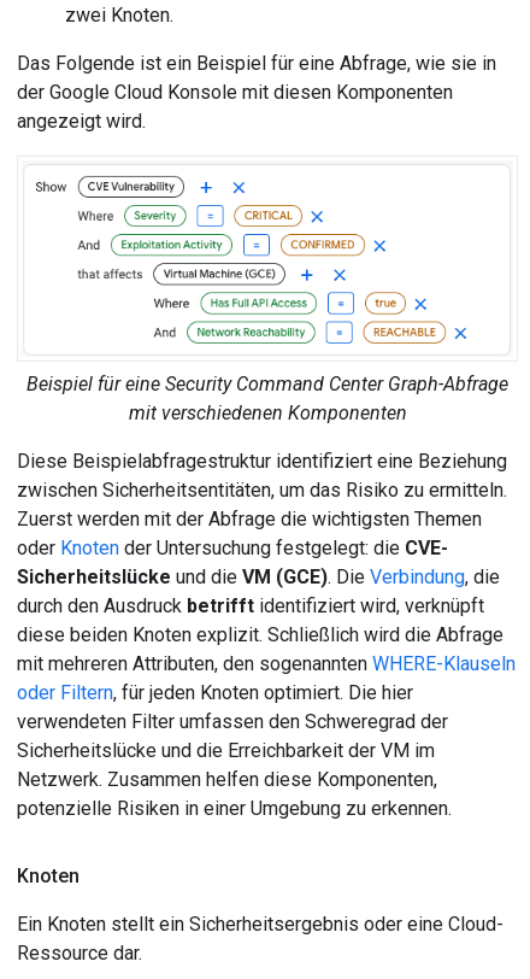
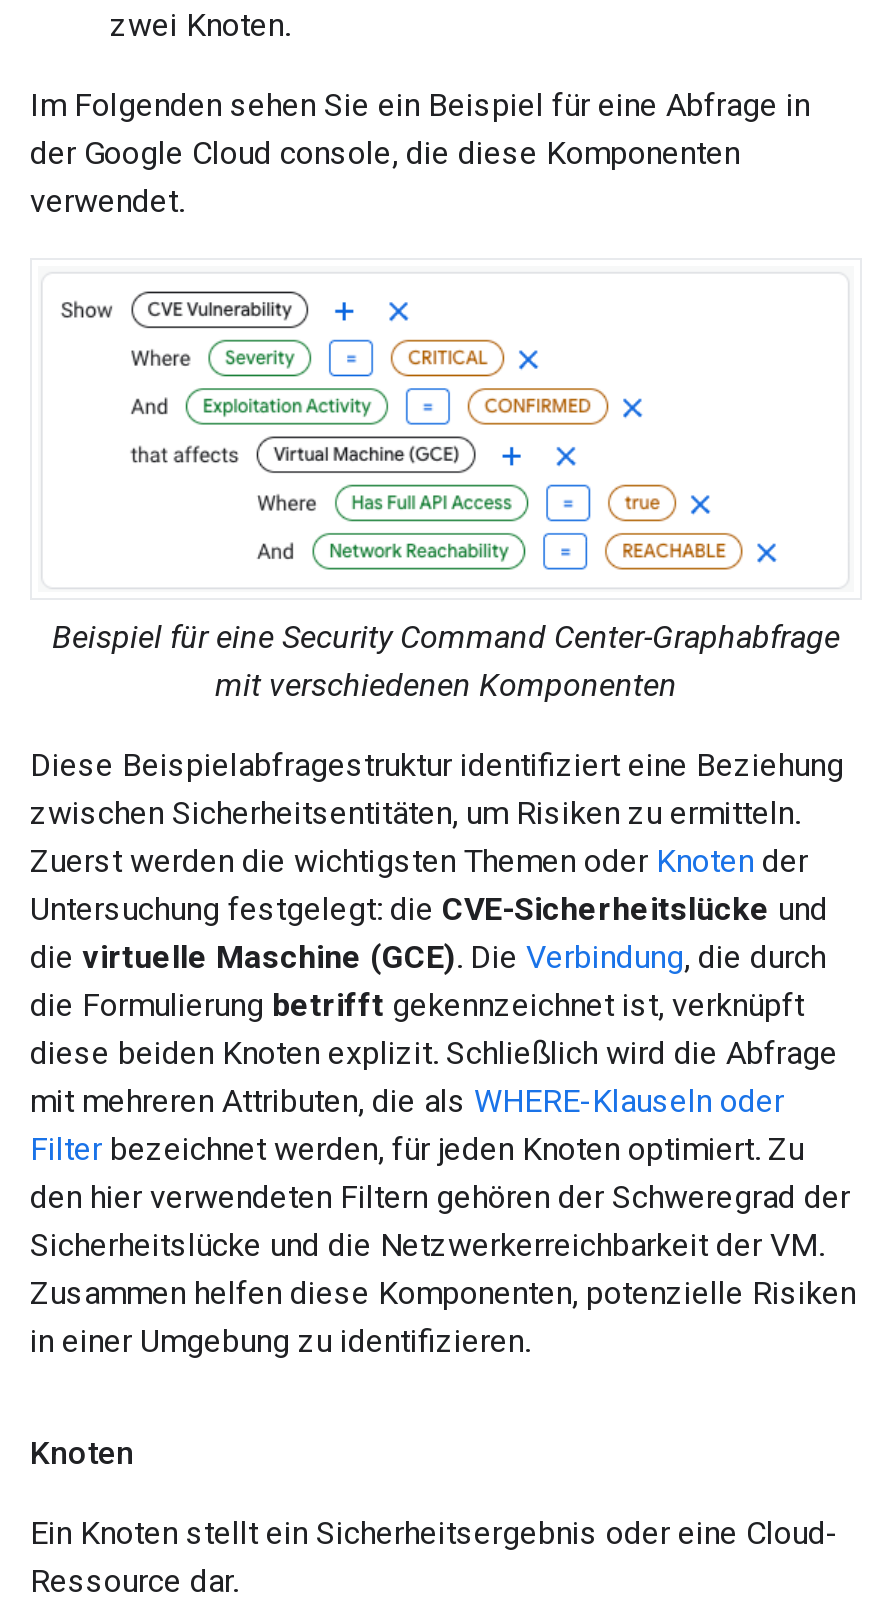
- Das Folgende ist ein Beispiel für eine Abfrage, wie sie in
- der Google Cloud Konsole mit diesen Komponenten
- angezeigt wird.
+ Im Folgenden sehen Sie ein Beispiel für eine Abfrage in
+ der Google Cloud console, die diese Komponenten
+ verwendet.

- Beispiel für eine Security Command Center Graph-Abfrage
+ Beispiel für eine Security Command Center-Graphabfrage

- zwischen Sicherheitsentitäten, um das Risiko zu ermitteln.
- Zuerst werden mit der Abfrage die wichtigsten Themen
- oder Knoten der Untersuchung festgelegt: die CVE-
- Sicherheitslücke und die VM (GCE). Die Verbindung, die
- durch den Ausdruck betrifft identifiziert wird, verknüpft
+ zwischen Sicherheitsentitäten, um Risiken zu ermitteln.
+ Zuerst werden die wichtigsten Themen oder Knoten der
+ Untersuchung festgelegt: die CVE-Sicherheitslücke und
+ die virtuelle Maschine (GCE). Die Verbindung, die durch
+ die Formulierung betrifft gekennzeichnet ist, verknüpft

- mit mehreren Attributen, den sogenannten WHERE-Klauseln
- oder Filtern, für jeden Knoten optimiert. Die hier
- verwendeten Filter umfassen den Schweregrad der
- Sicherheitslücke und die Erreichbarkeit der VM im
- Netzwerk. Zusammen helfen diese Komponenten,
- potenzielle Risiken in einer Umgebung zu erkennen.
+ mit mehreren Attributen, die als WHERE-Klauseln oder
+ Filter bezeichnet werden, für jeden Knoten optimiert. Zu
+ den hier verwendeten Filtern gehören der Schweregrad der
+ Sicherheitslücke und die Netzwerkerreichbarkeit der VM.
+ Zusammen helfen diese Komponenten, potenzielle Risiken
+ in einer Umgebung zu identifizieren.
